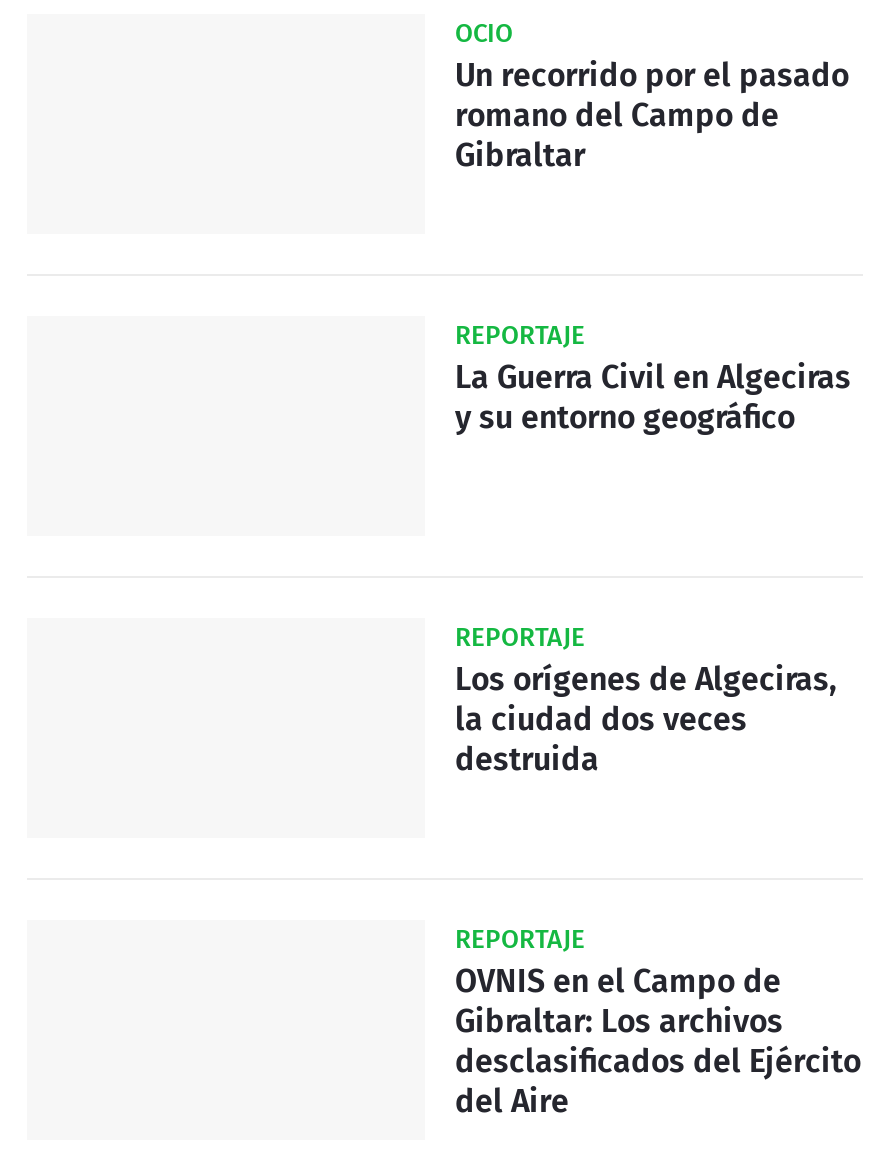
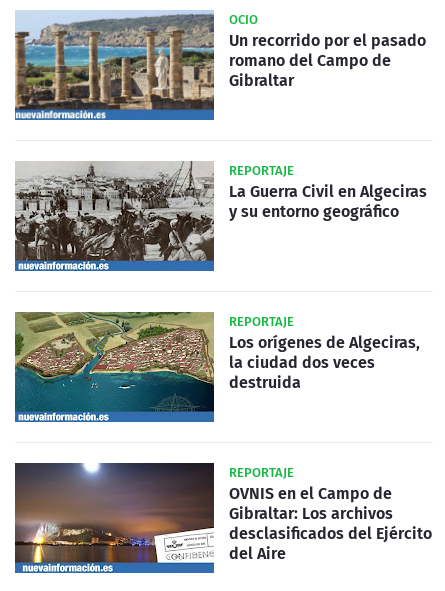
+ [image]

+ [image]

+ [image]

+ [image]
